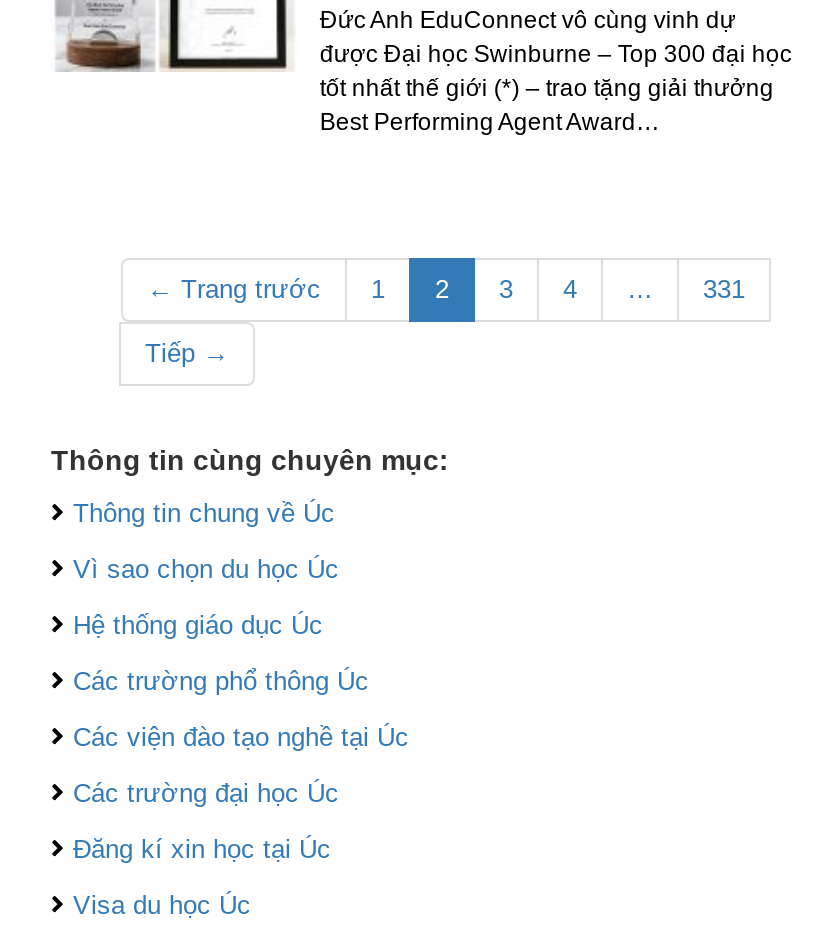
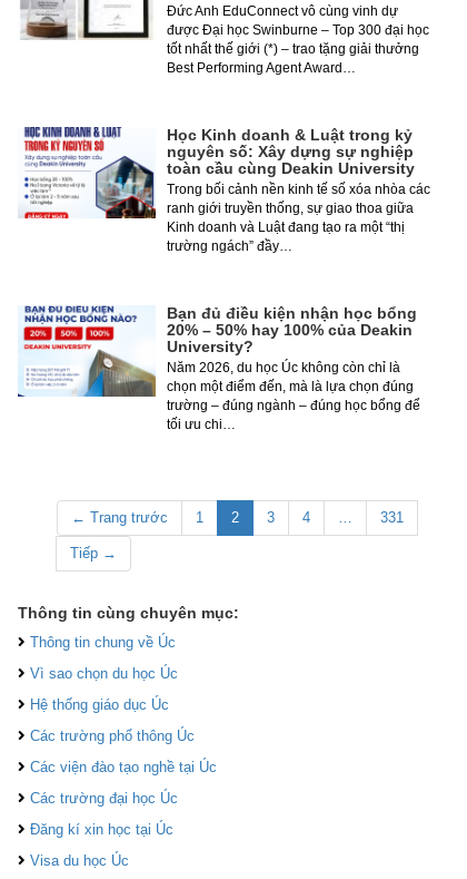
+ [image]
+ Bạn đủ điều kiện nhận học bổng
+ 20% – 50% hay 100% của Deakin
+ University?
+ Năm 2026, du học Úc không còn chỉ là
+ chọn một điểm đến, mà là lựa chọn đúng
+ trường – đúng ngành – đúng học bổng để
+ tối ưu chi…

+ [image]
+ Học Kinh doanh & Luật trong kỷ
+ nguyên số: Xây dựng sự nghiệp
+ toàn cầu cùng Deakin University
+ Trong bối cảnh nền kinh tế số xóa nhòa các
+ ranh giới truyền thống, sự giao thoa giữa
+ Kinh doanh và Luật đang tạo ra một “thị
+ trường ngách” đầy…
